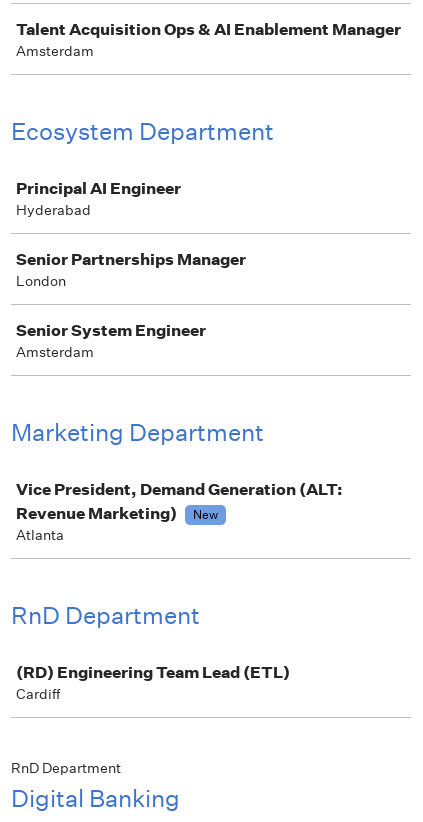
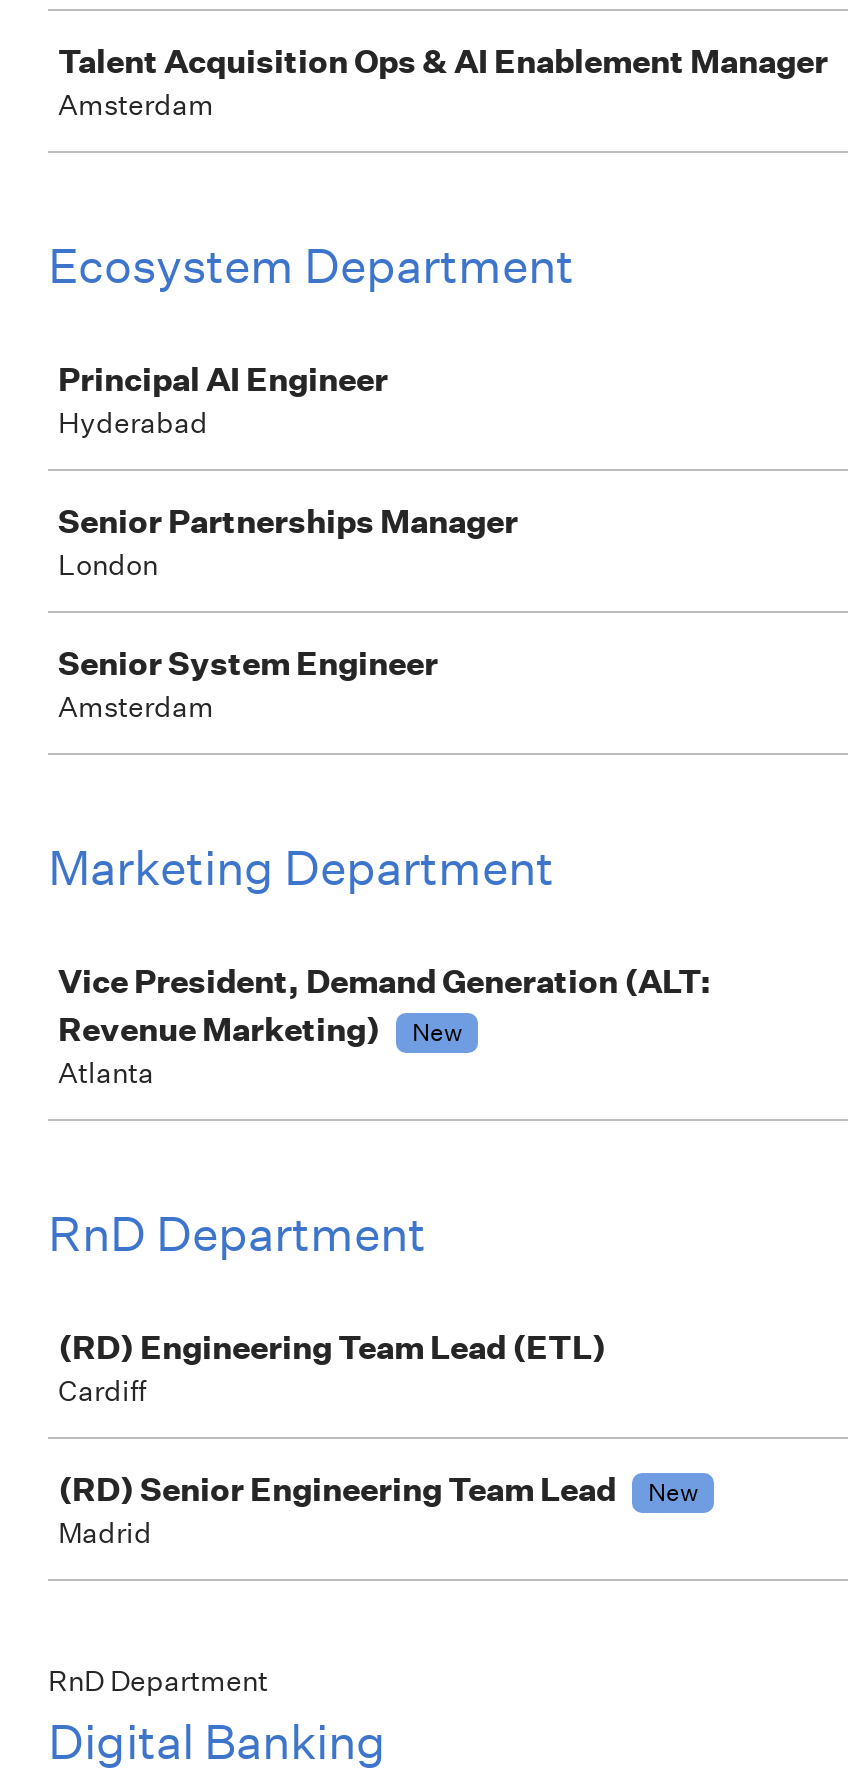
+ (RD) Senior Engineering Team Lead
+ New
+ Madrid
